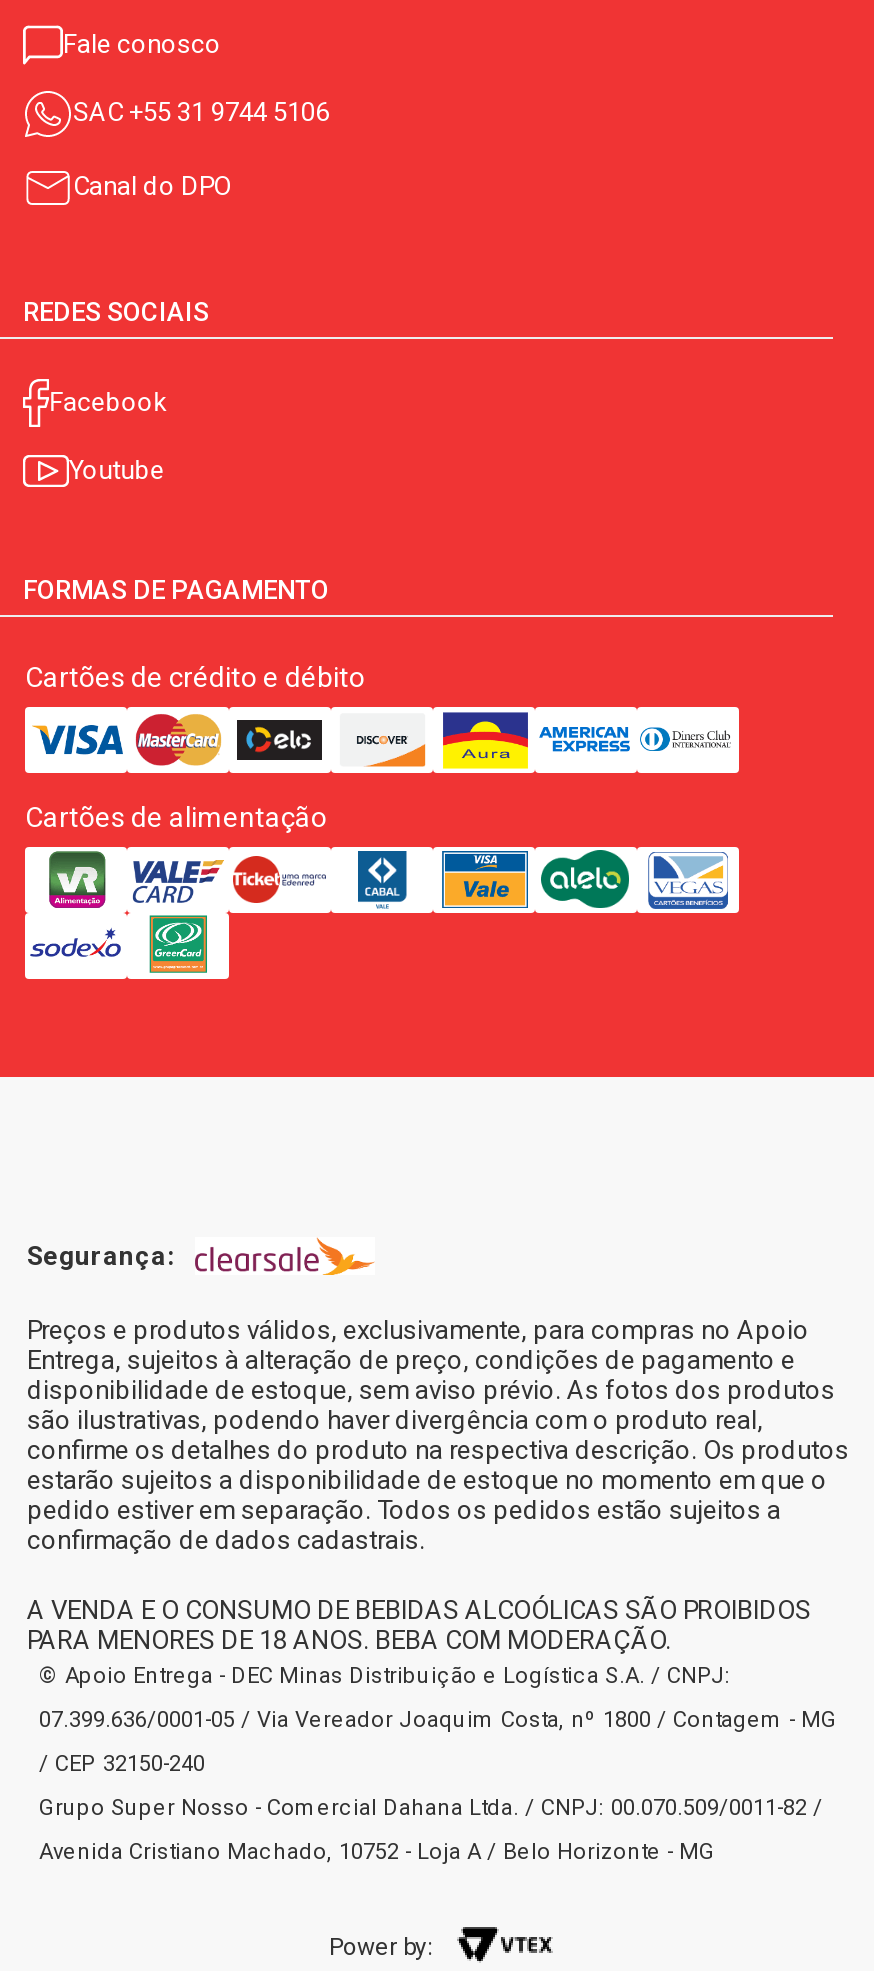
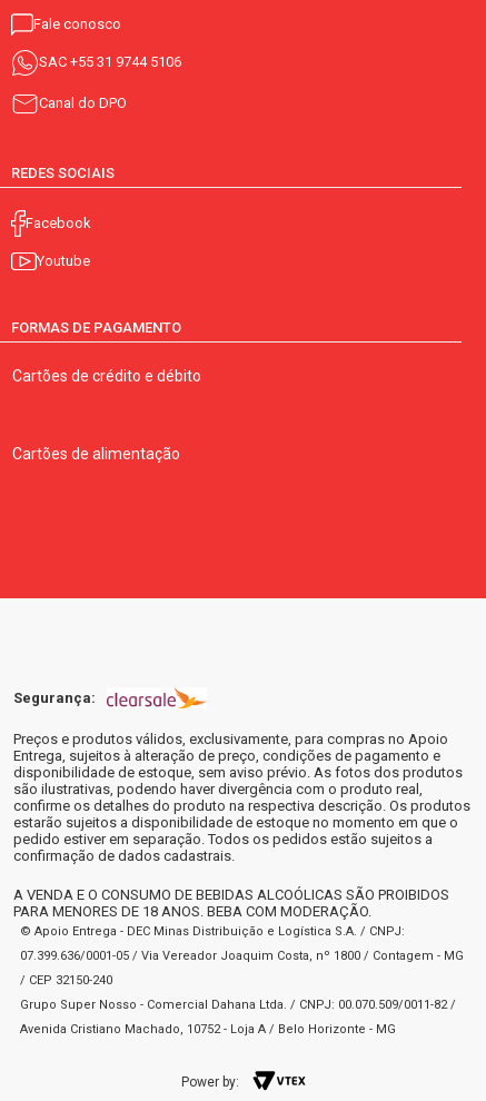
- [image]

- [image]
